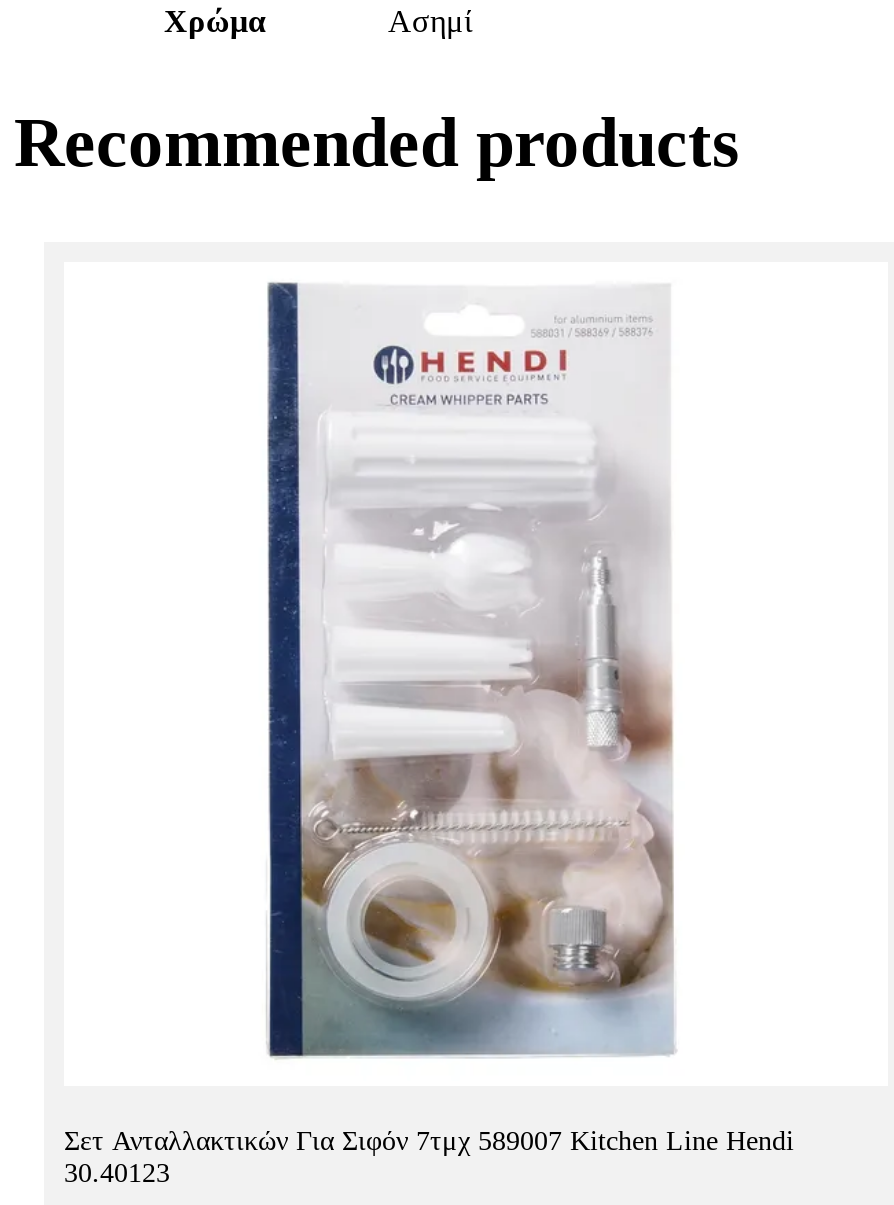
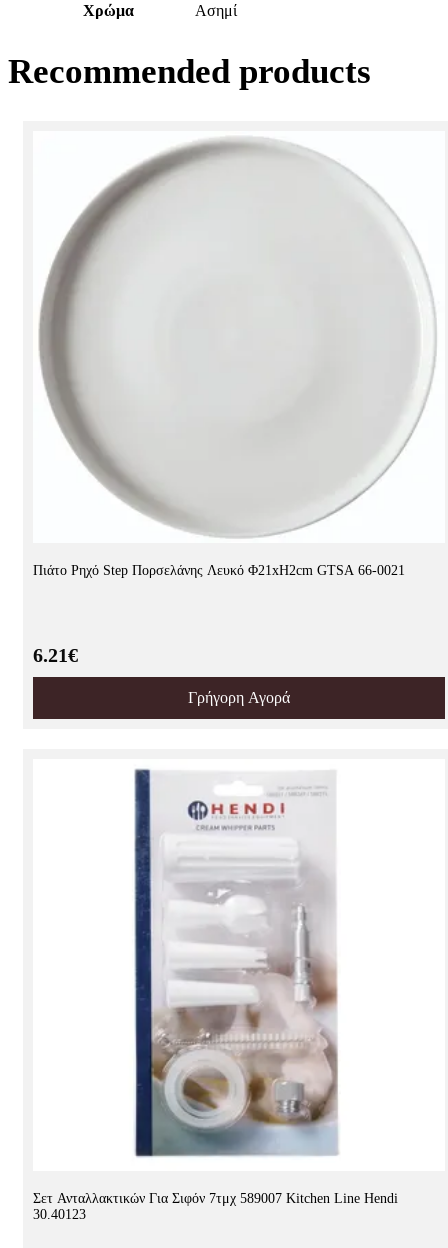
+ [image]
+ Πιάτο Ρηχό Step Πορσελάνης Λευκό Φ21xH2cm GTSA 66-0021

+ 6.21€
+ Γρήγορη Αγορά
